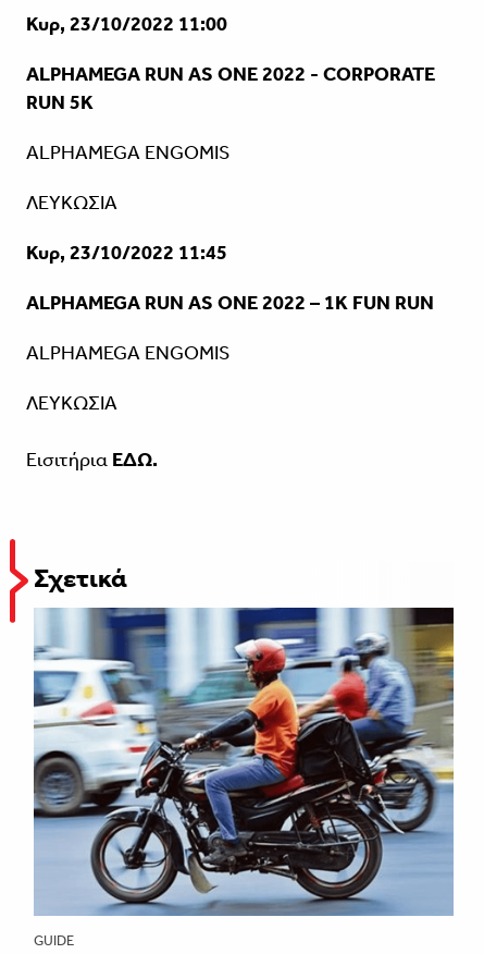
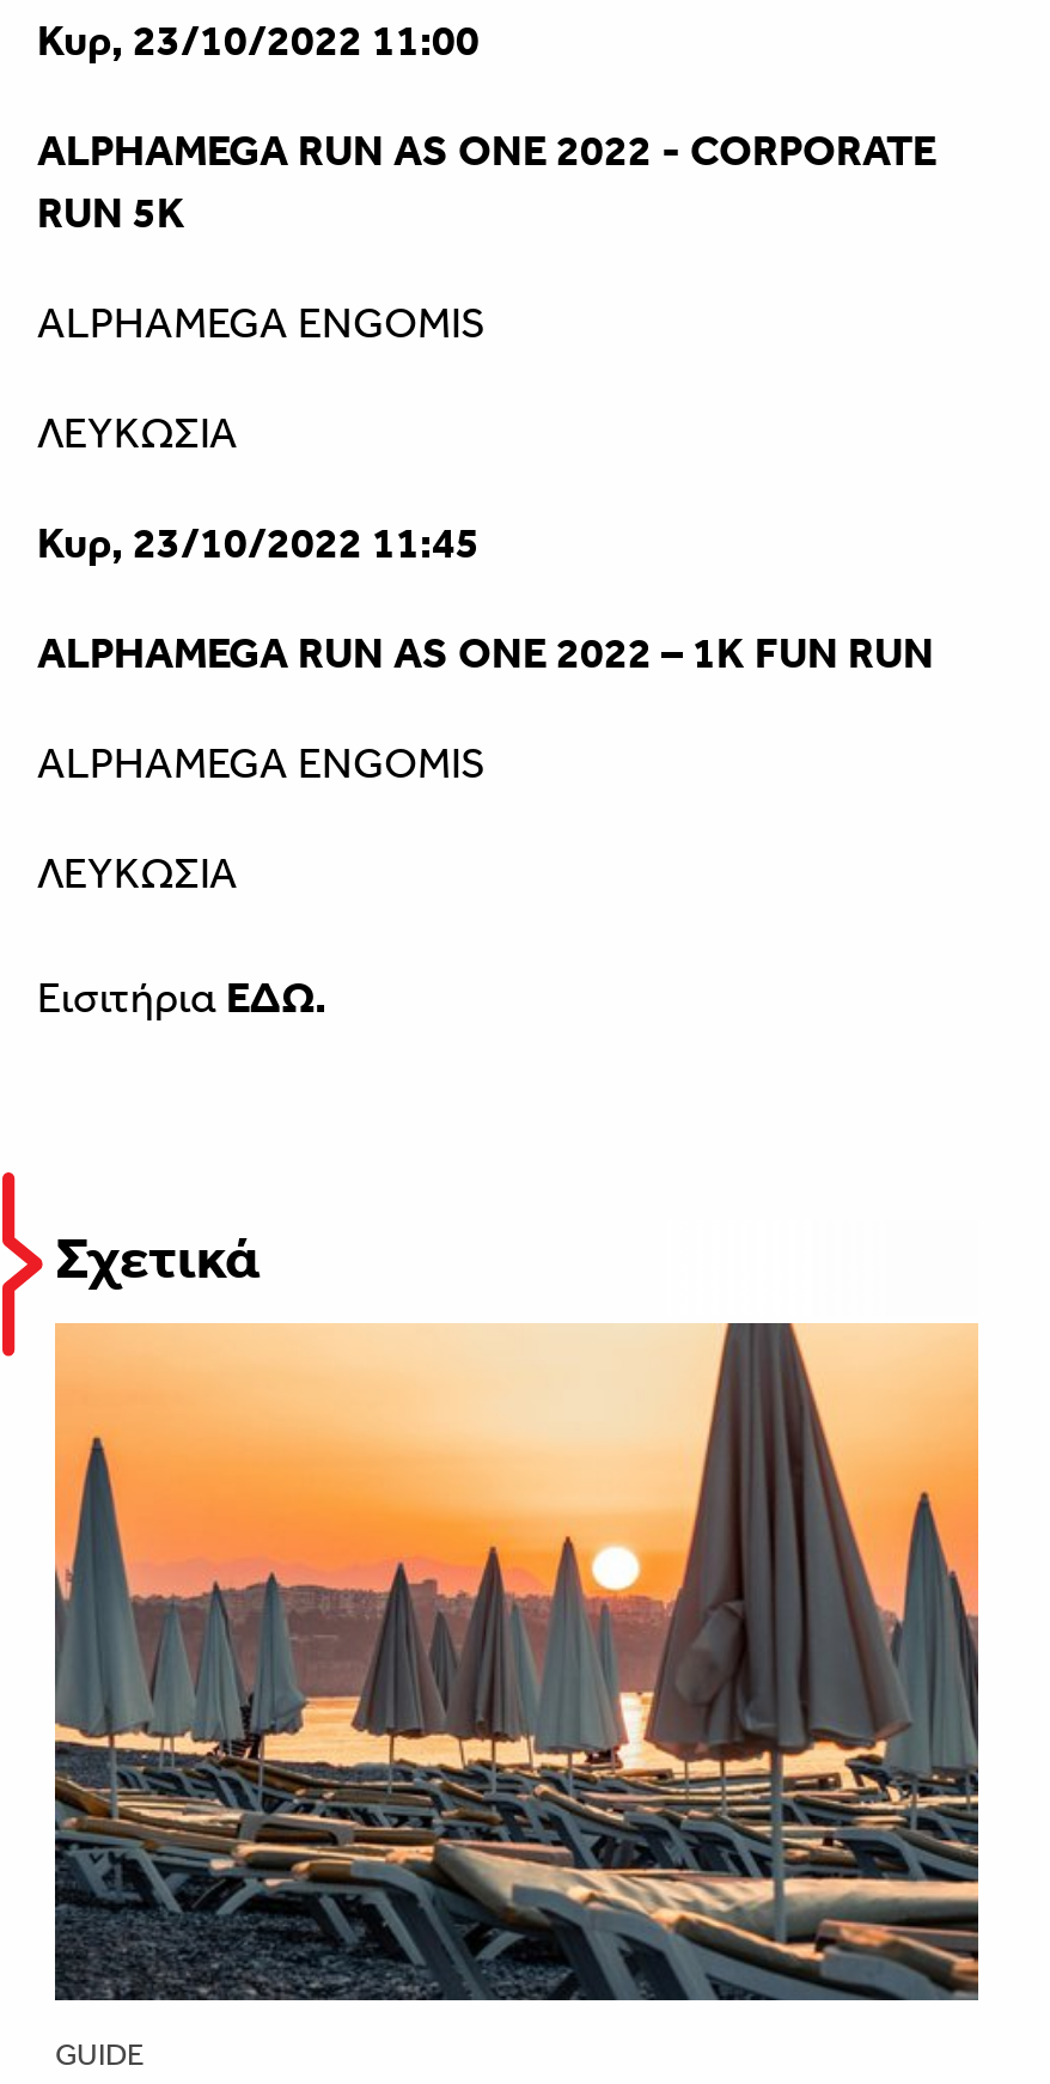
- [image]
+ [image]
